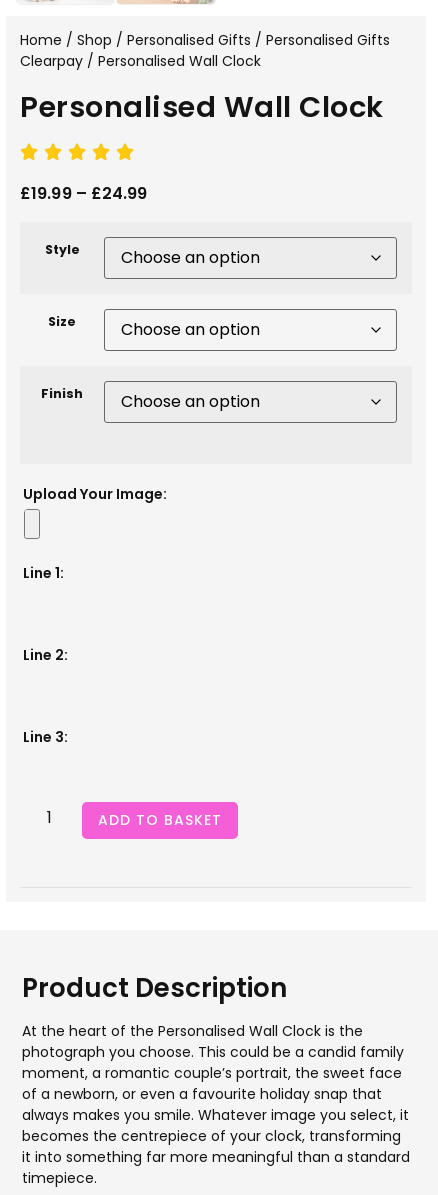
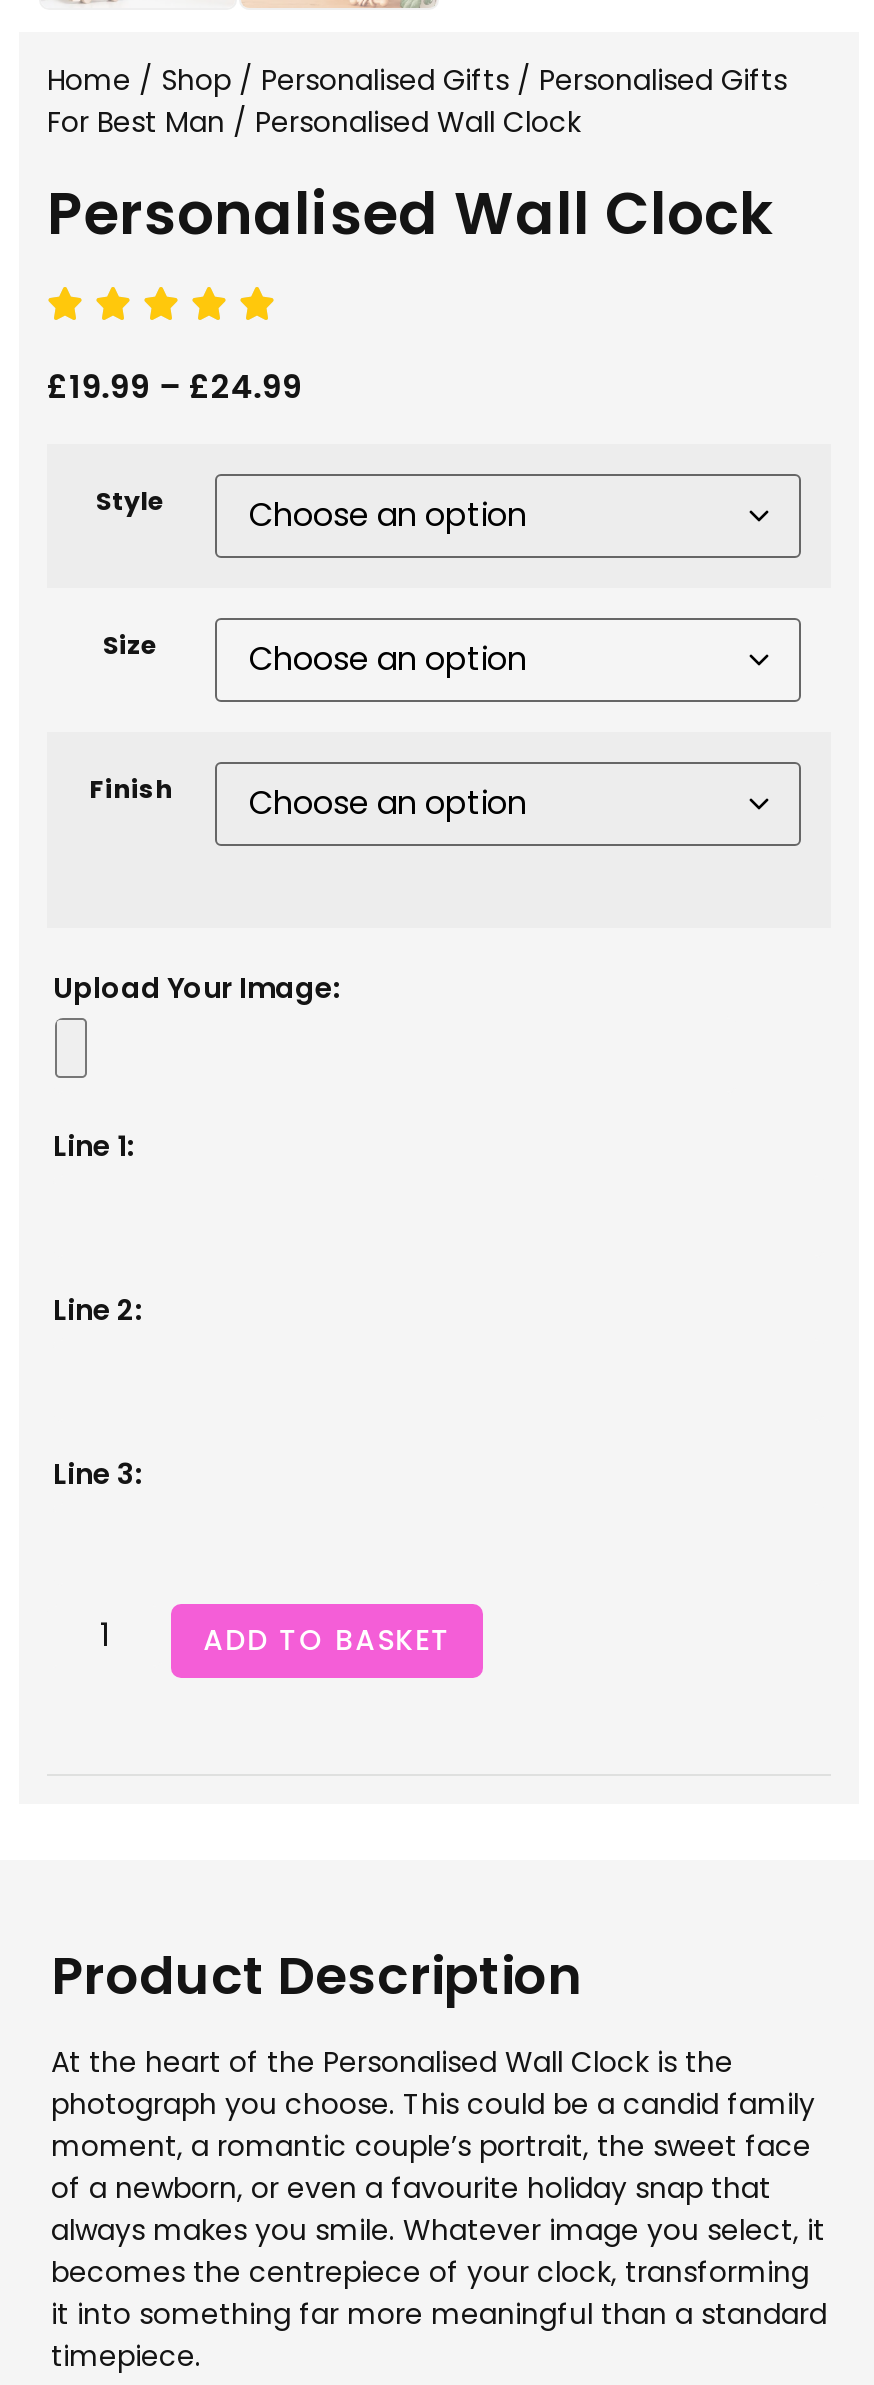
- Clearpay / Personalised Wall Clock
+ For Best Man / Personalised Wall Clock
